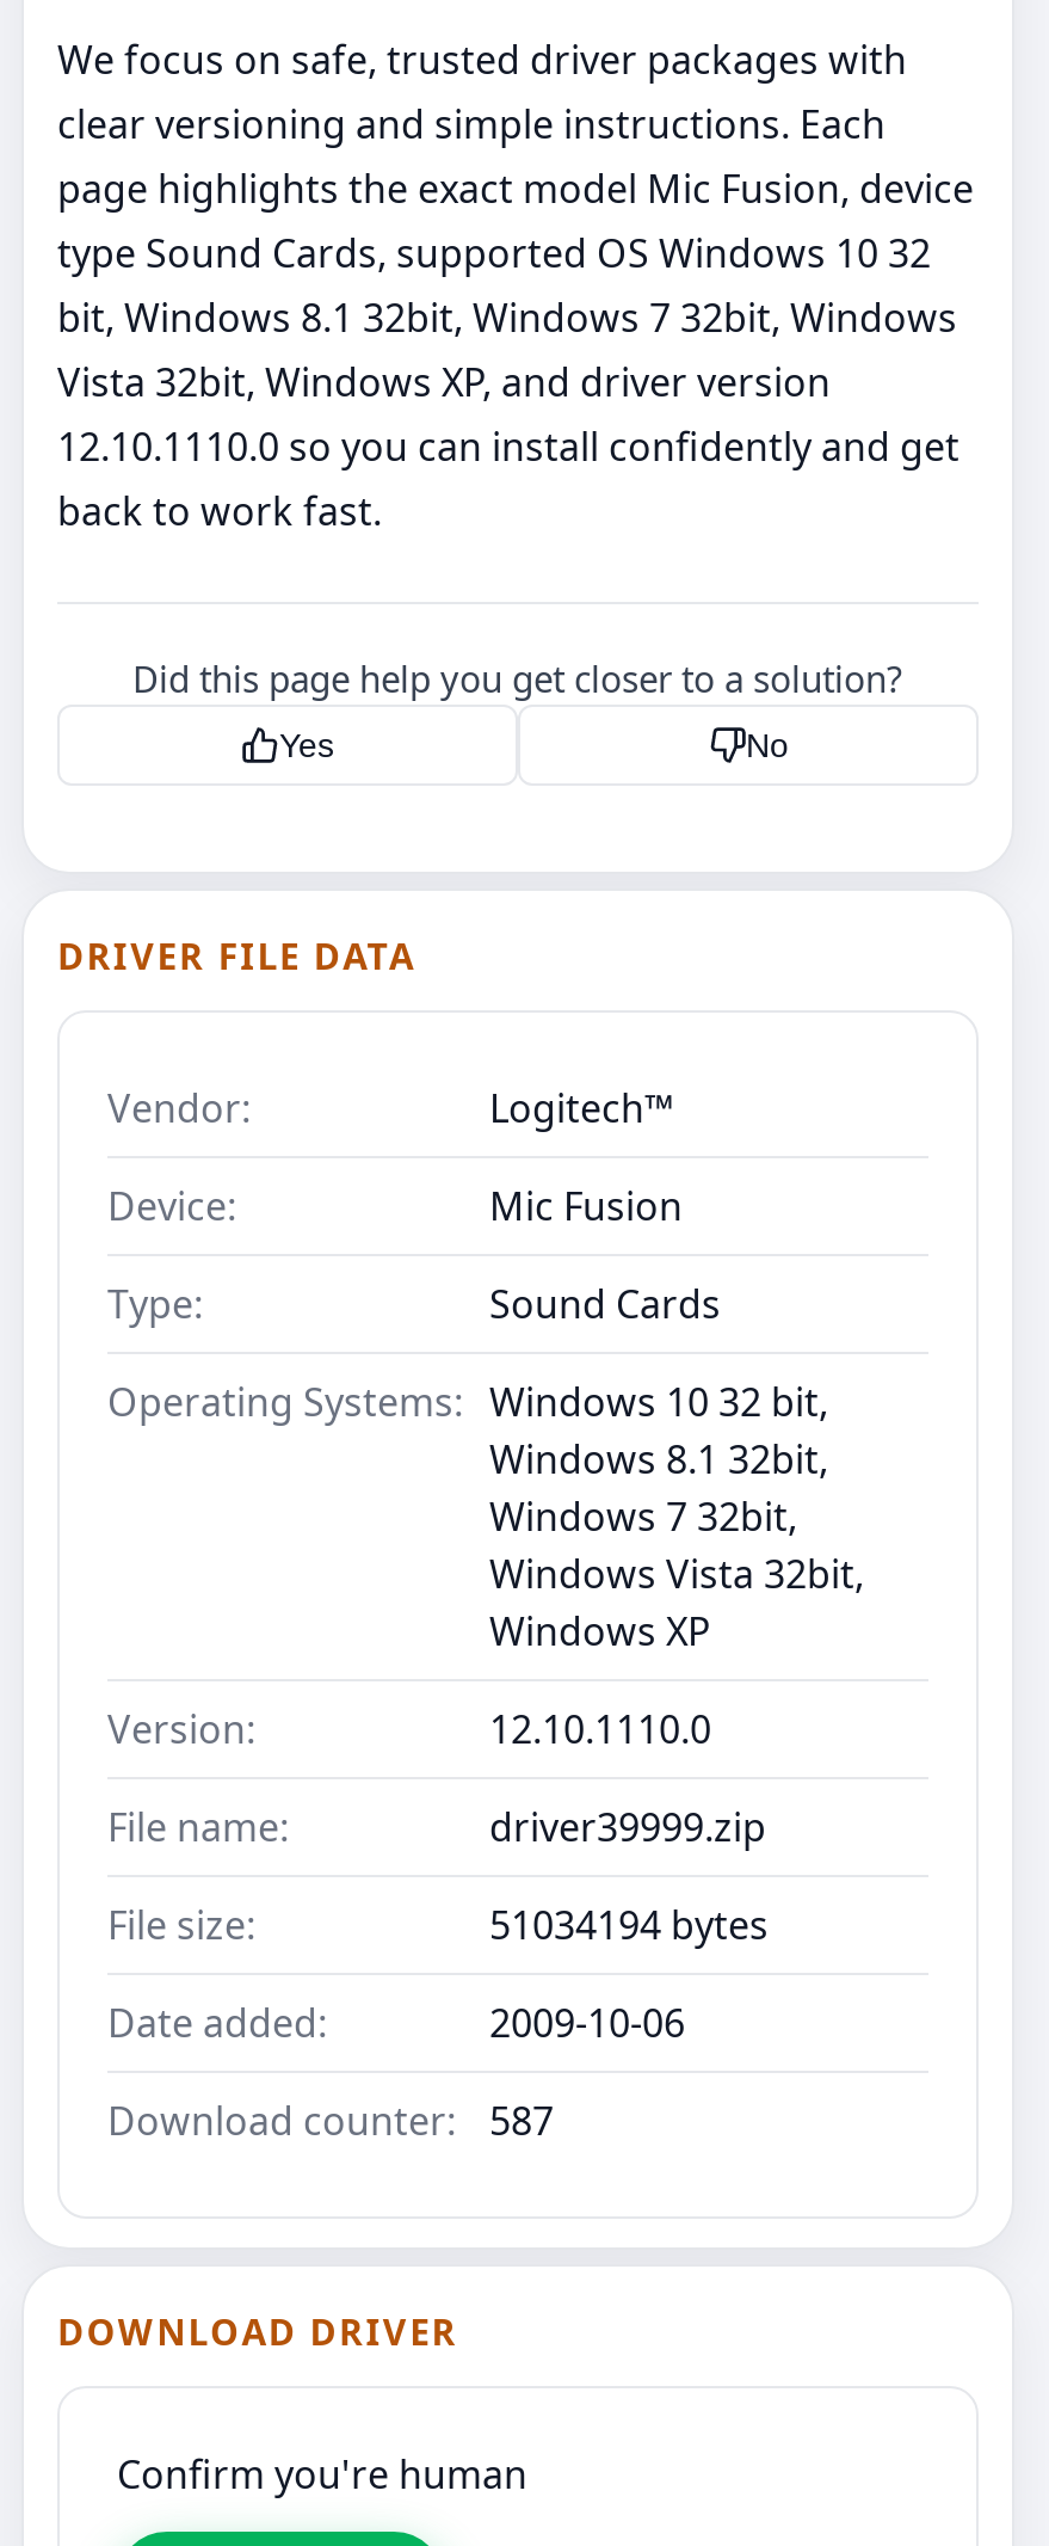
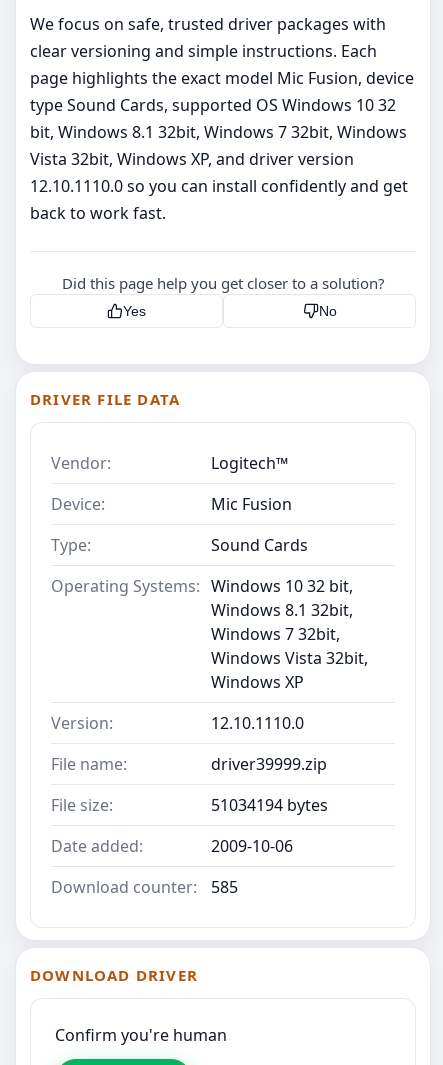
- Download counter: 587
+ Download counter: 585
